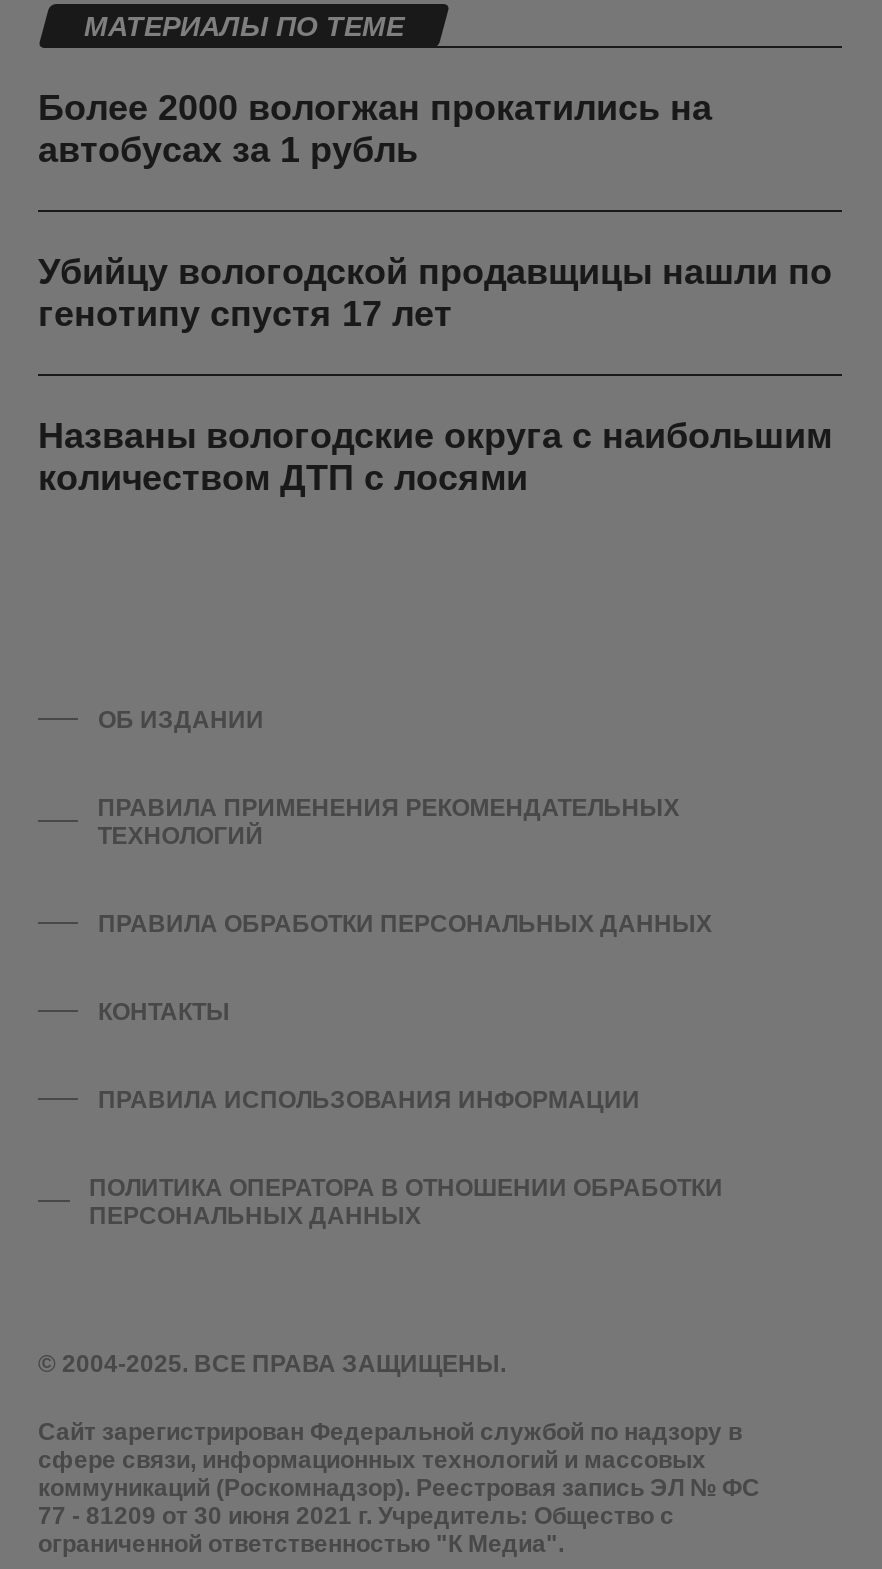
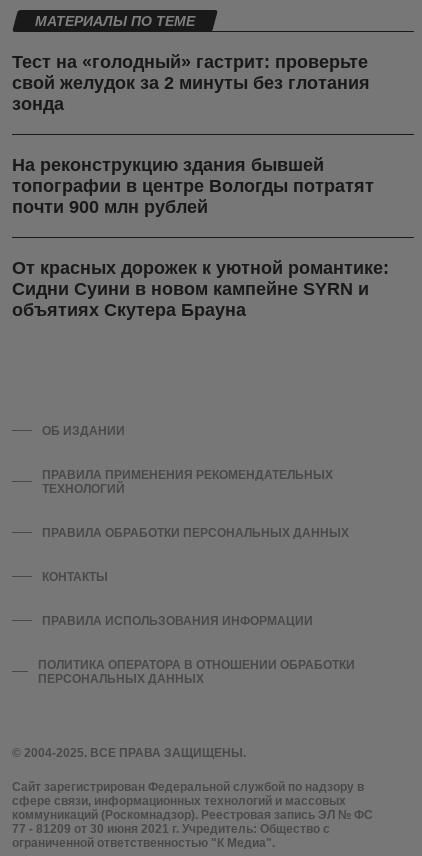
- Более 2000 вологжан прокатились на
- автобусах за 1 рубль
+ Тест на «голодный» гастрит: проверьте
+ свой желудок за 2 минуты без глотания
+ зонда

- Убийцу вологодской продавщицы нашли по
- генотипу спустя 17 лет
+ На реконструкцию здания бывшей
+ топографии в центре Вологды потратят
+ почти 900 млн рублей

- Названы вологодские округа с наибольшим
- количеством ДТП с лосями
+ От красных дорожек к уютной романтике:
+ Сидни Суини в новом кампейне SYRN и
+ объятиях Скутера Брауна
